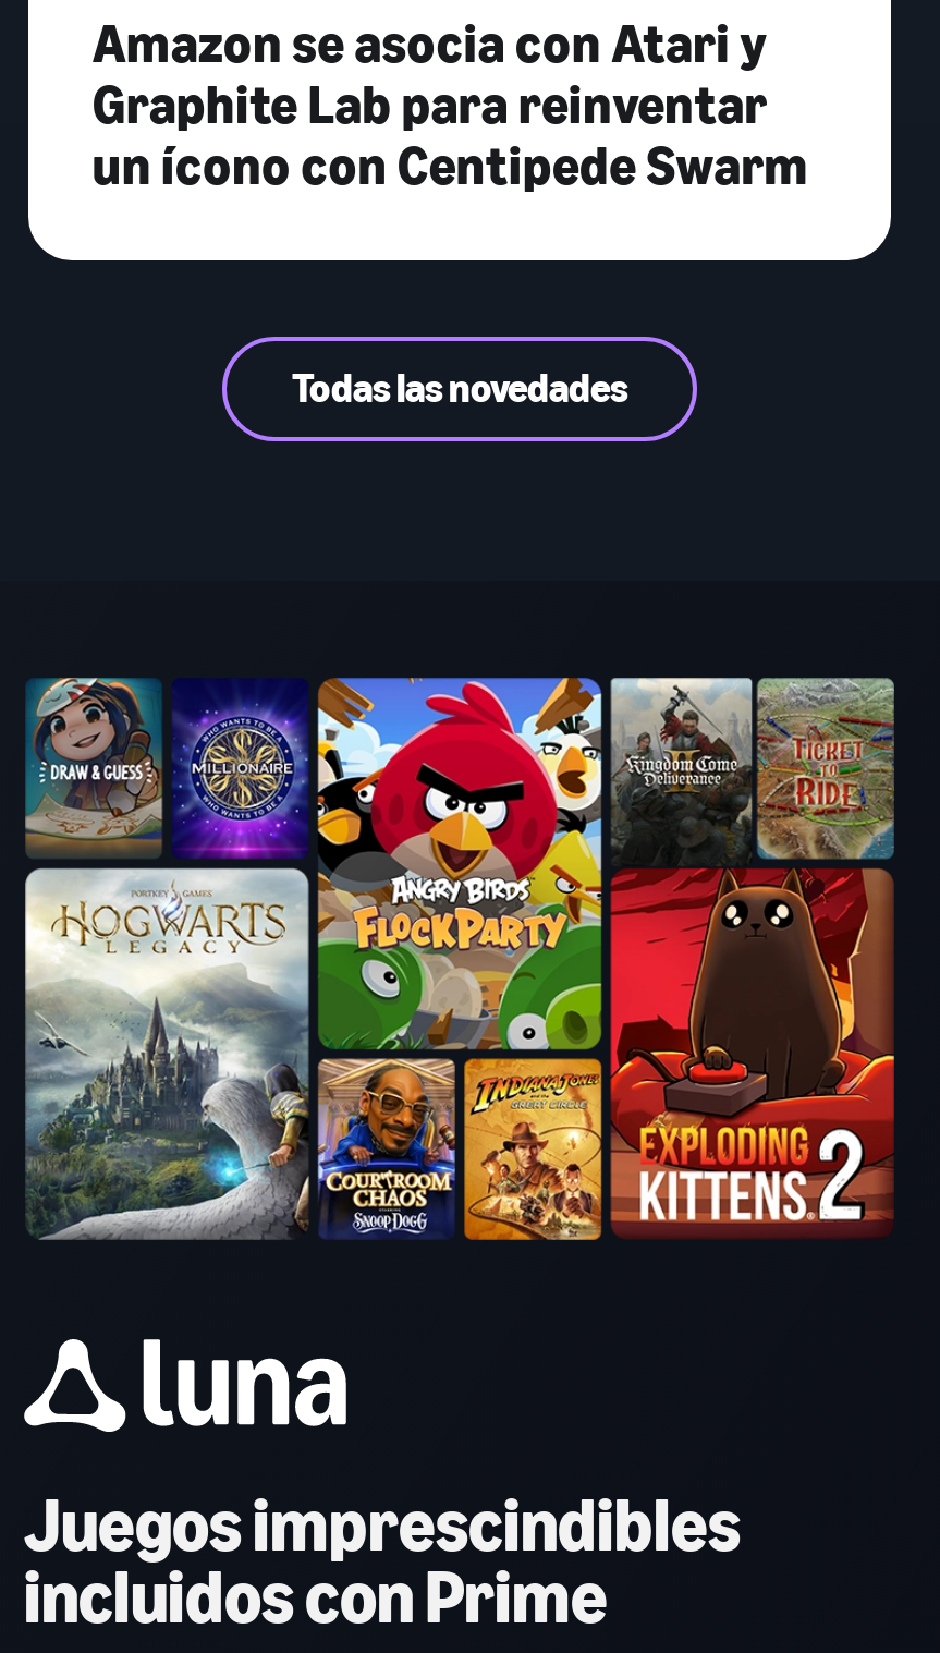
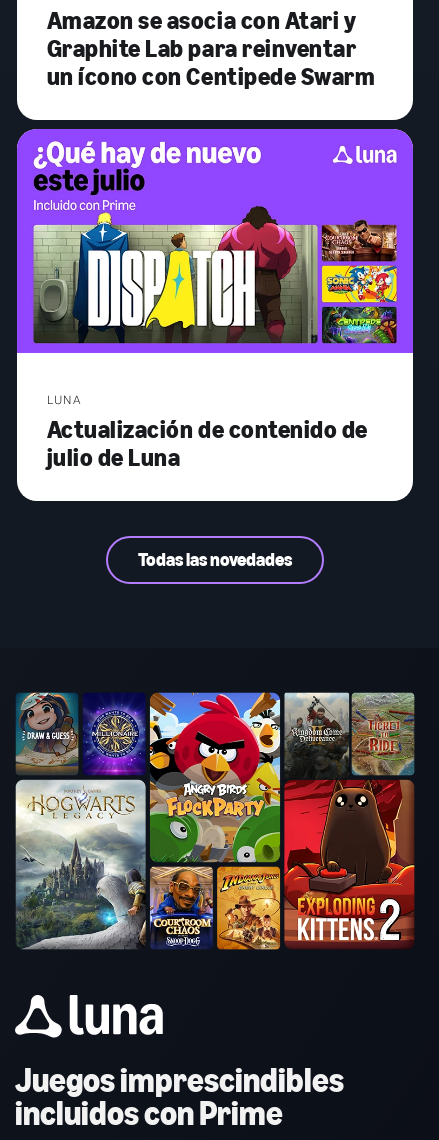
+ [image]
+ LUNA
+ Actualización de contenido de
+ julio de Luna
